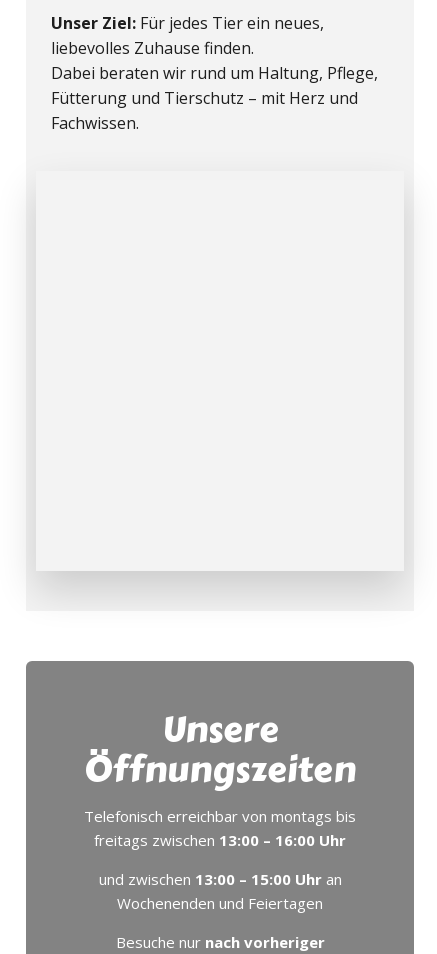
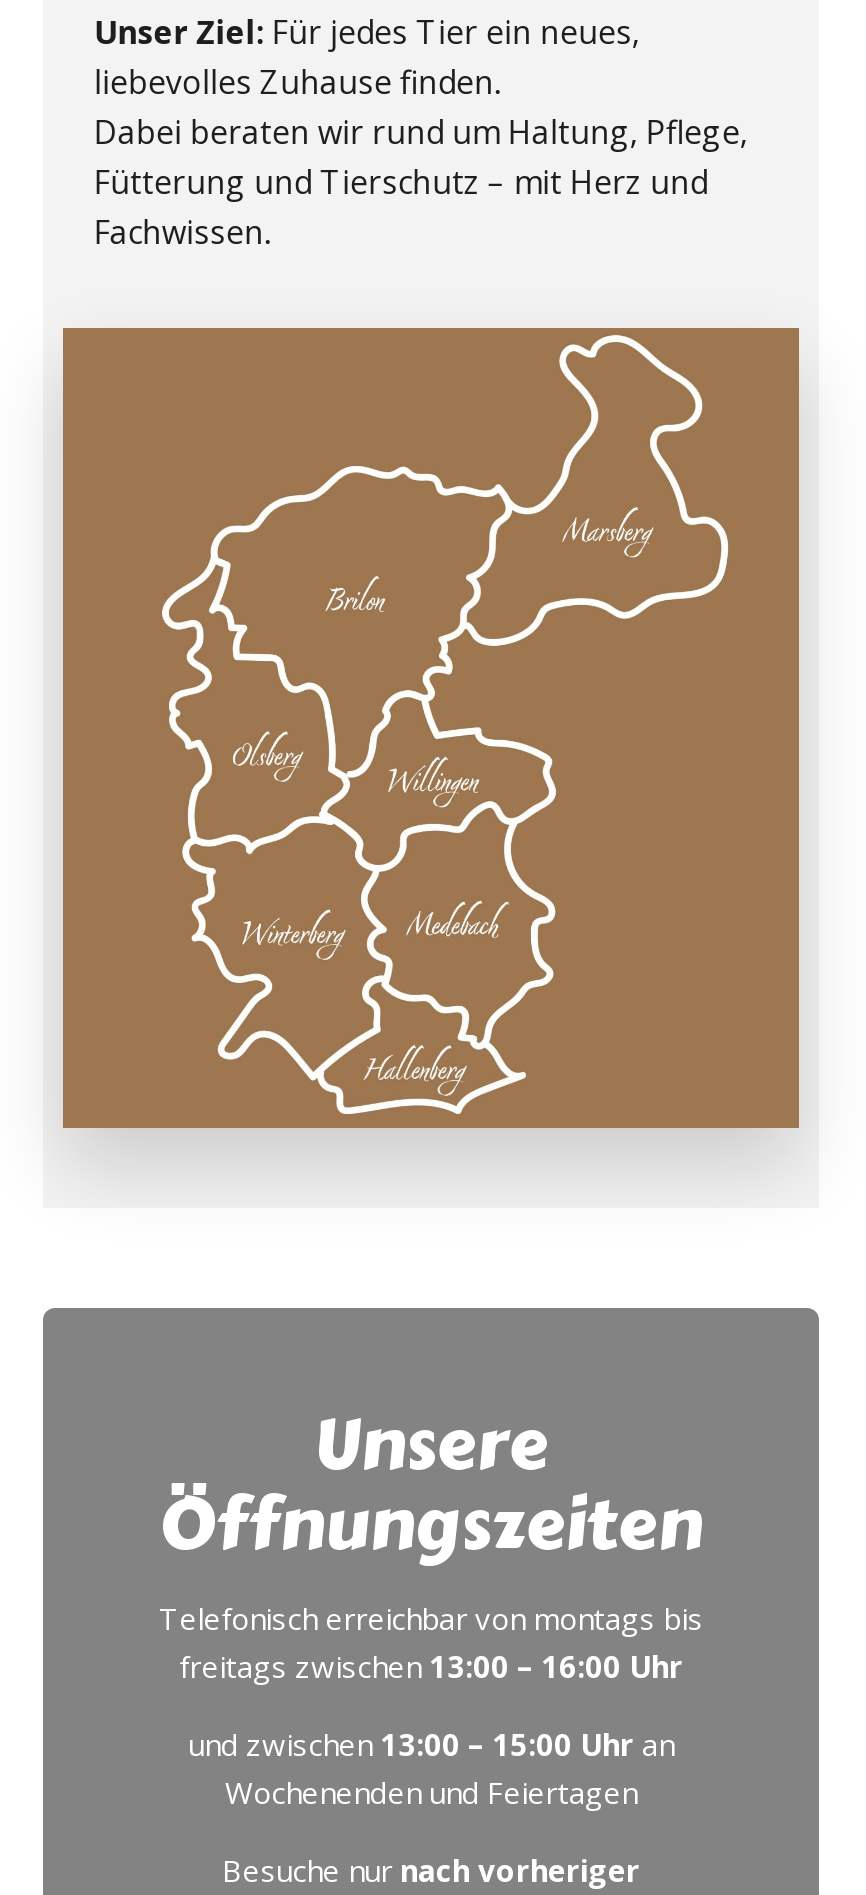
+ [image]
